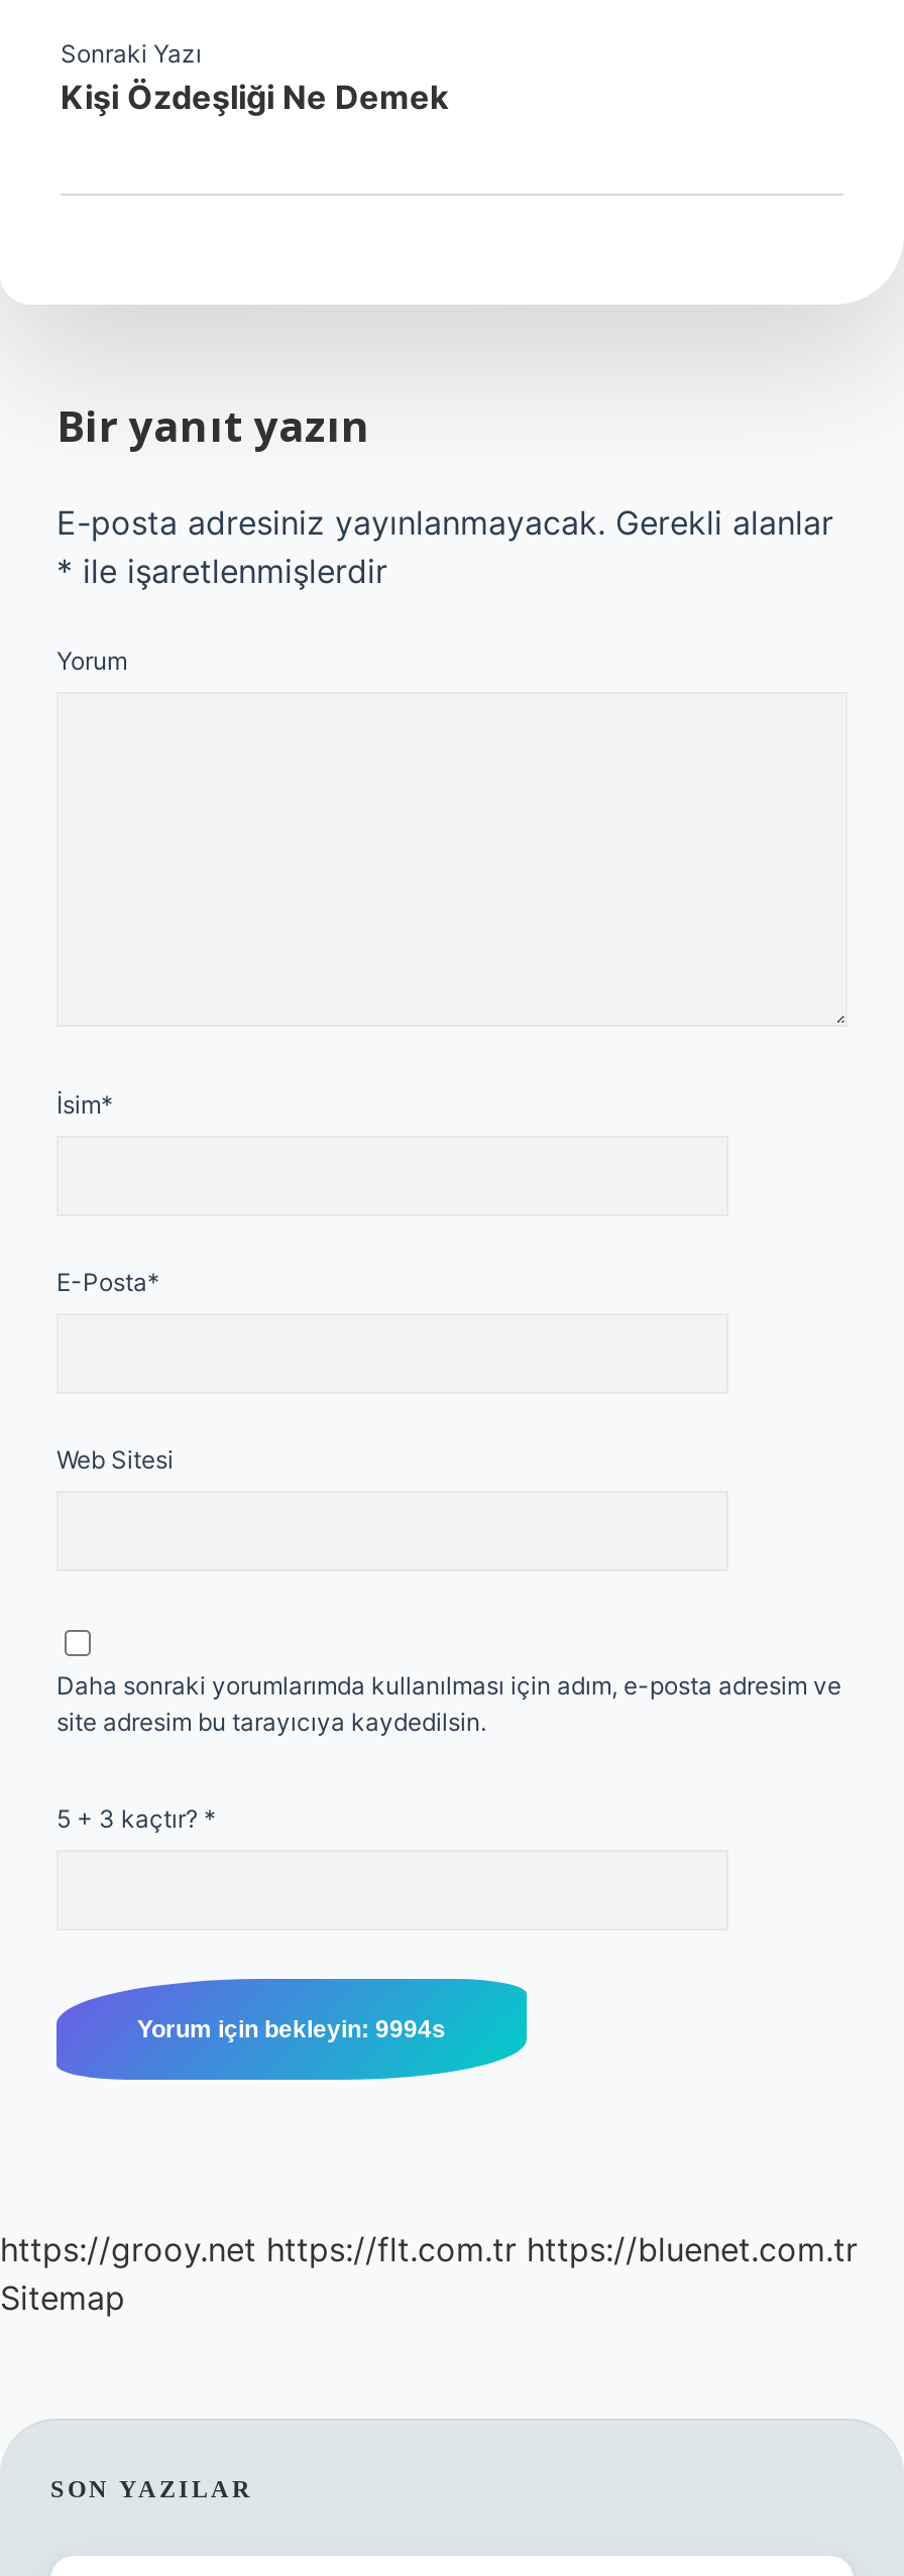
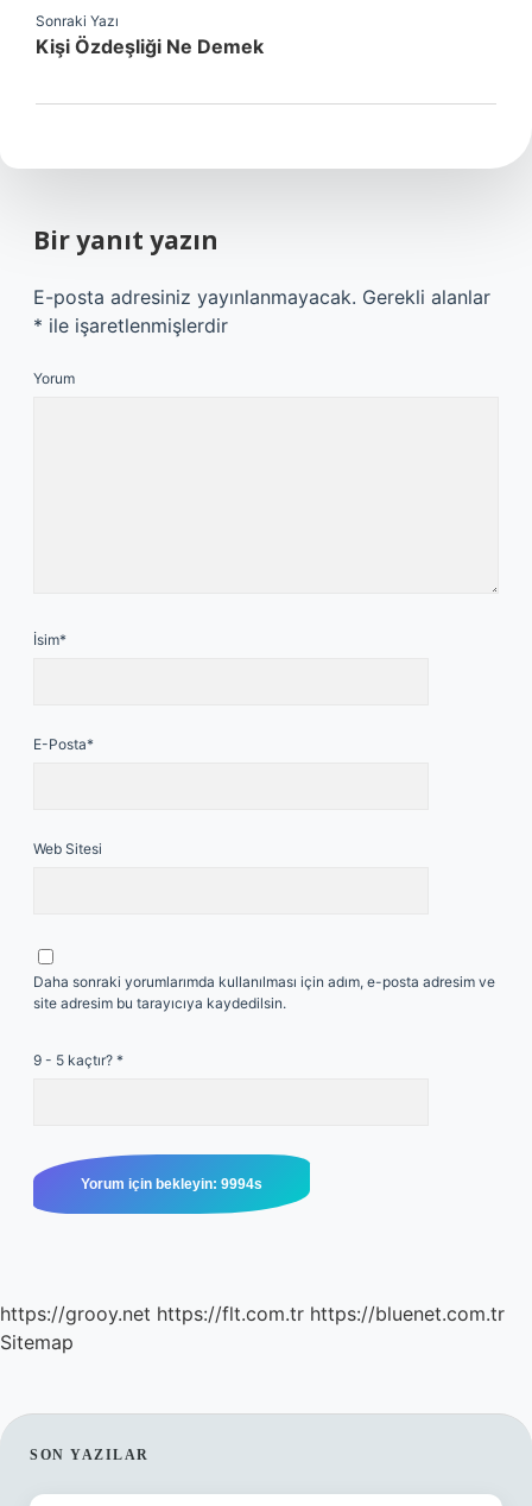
- 5 + 3 kaçtır? *
+ 9 - 5 kaçtır? *
